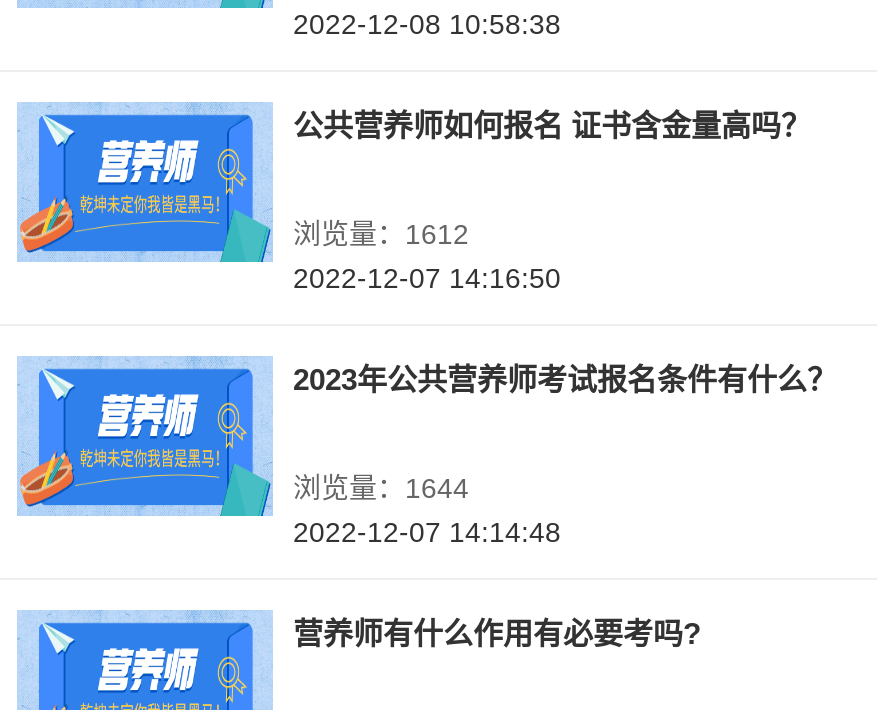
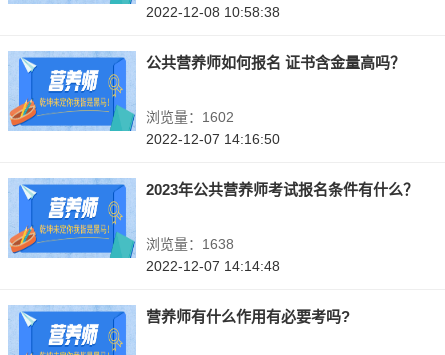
- 浏览量：1612
+ 浏览量：1602

- 浏览量：1644
+ 浏览量：1638
